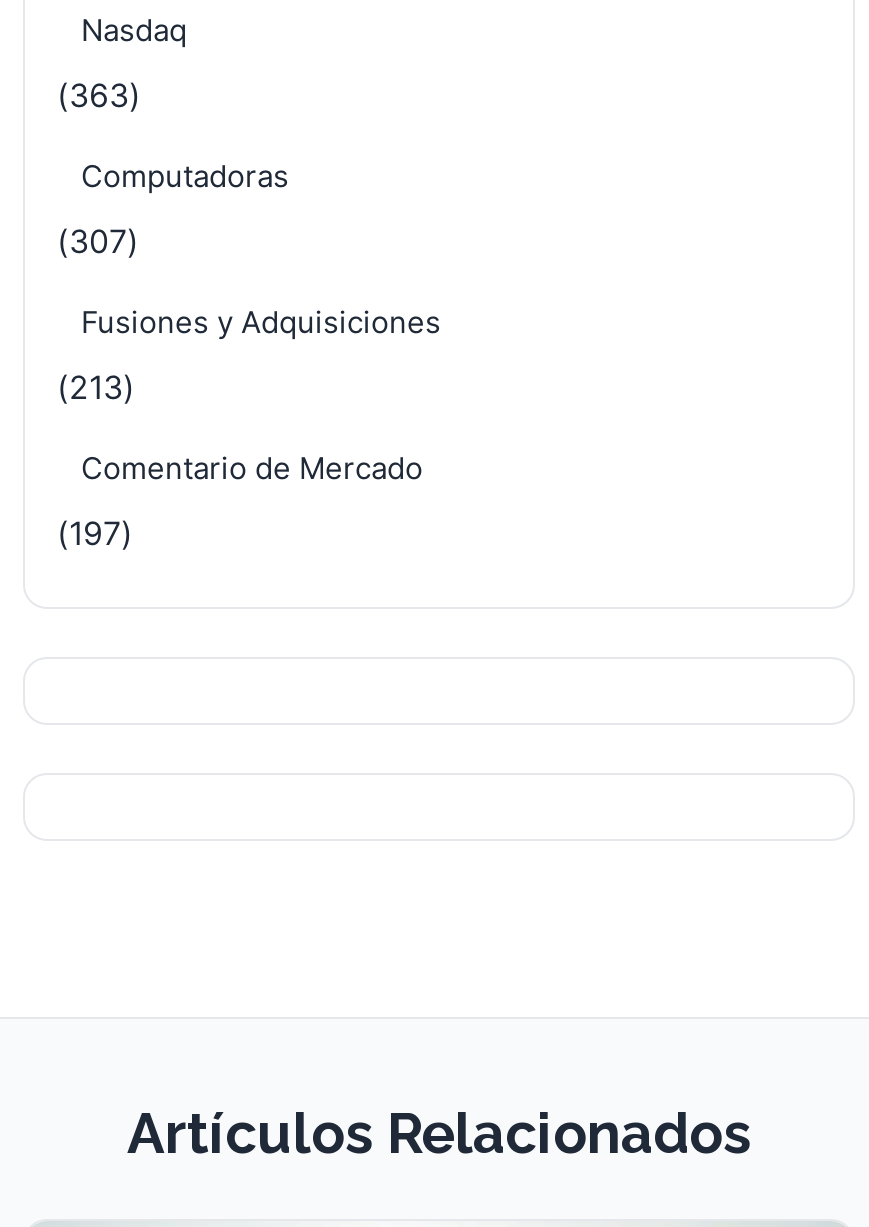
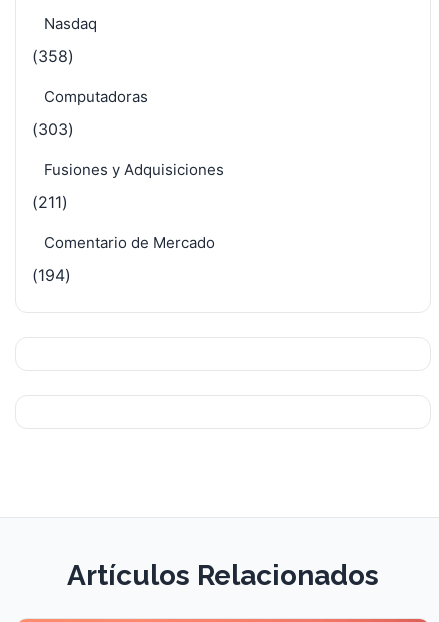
- (363)
+ (358)

- (307)
+ (303)

- (213)
+ (211)

- (197)
+ (194)
